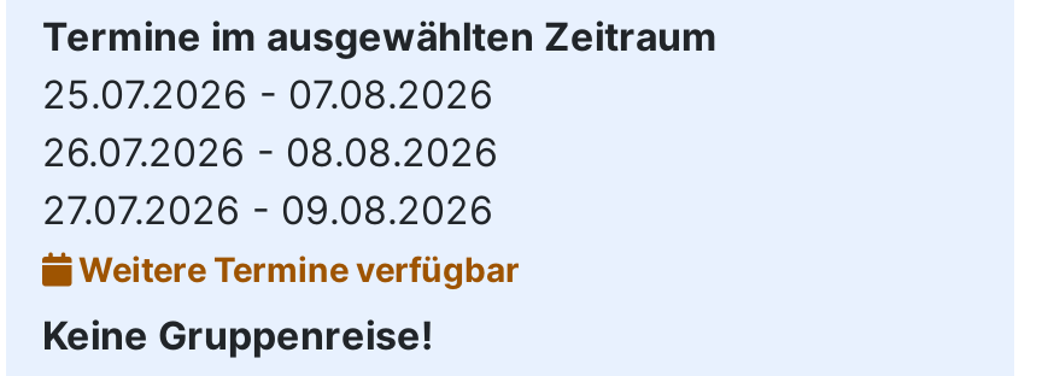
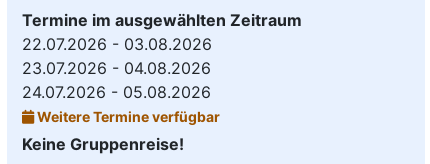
- 25.07.2026 - 07.08.2026
+ 22.07.2026 - 03.08.2026

- 26.07.2026 - 08.08.2026
+ 23.07.2026 - 04.08.2026

- 27.07.2026 - 09.08.2026
+ 24.07.2026 - 05.08.2026
